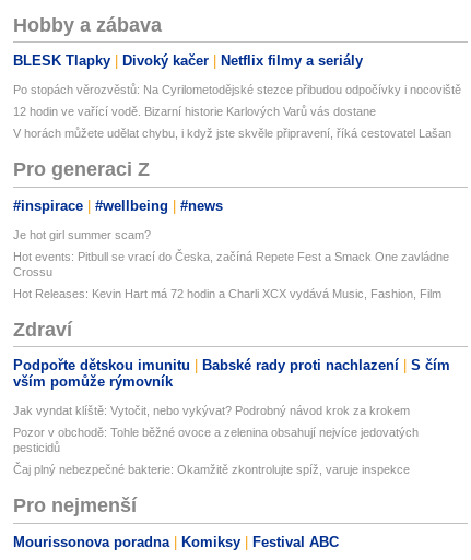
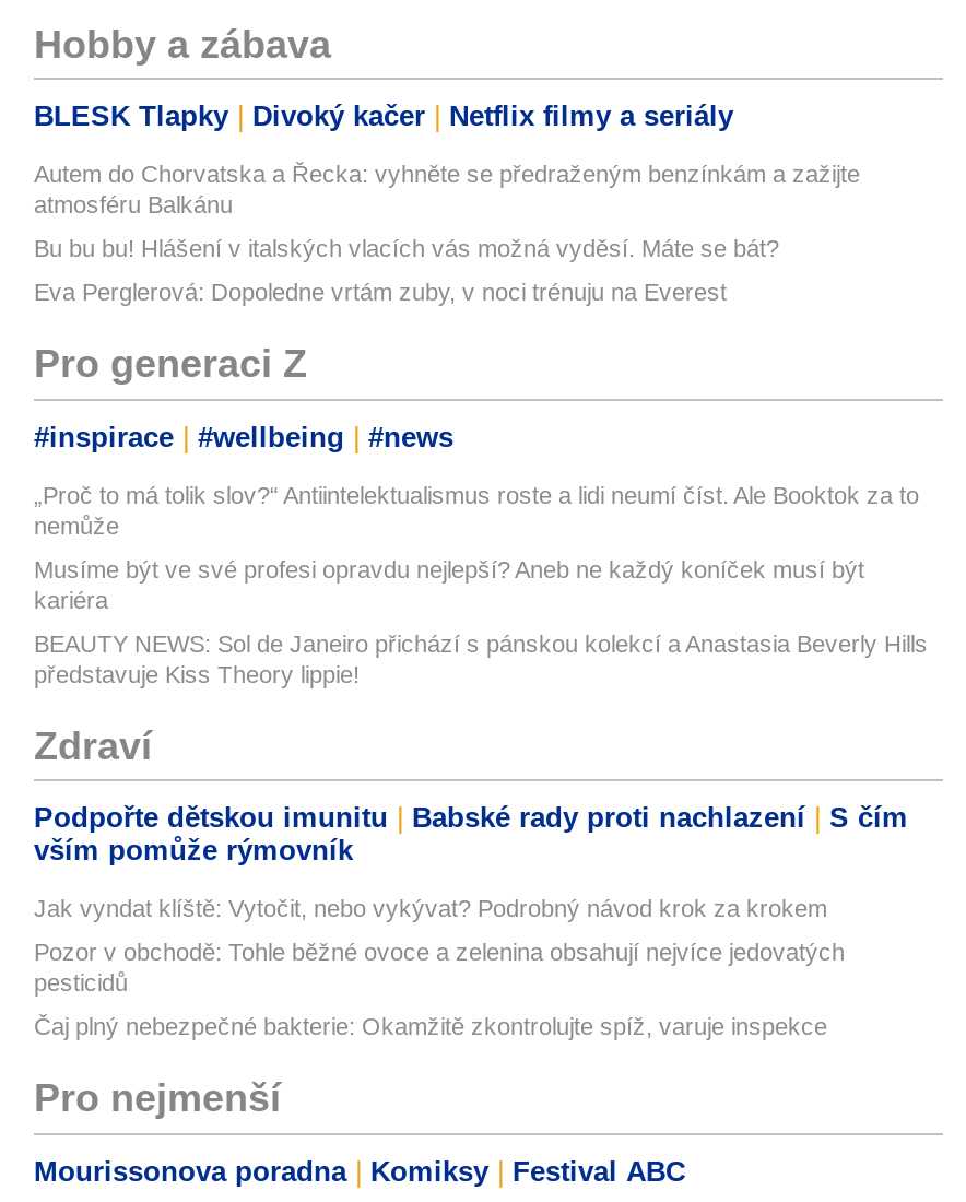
- Po stopách věrozvěstů: Na Cyrilometodějské stezce přibudou odpočívky i nocoviště
+ Autem do Chorvatska a Řecka: vyhněte se předraženým benzínkám a zažijte
+ atmosféru Balkánu

- 12 hodin ve vařící vodě. Bizarní historie Karlových Varů vás dostane
+ Bu bu bu! Hlášení v italských vlacích vás možná vyděsí. Máte se bát?

- V horách můžete udělat chybu, i když jste skvěle připravení, říká cestovatel Lašan
+ Eva Perglerová: Dopoledne vrtám zuby, v noci trénuju na Everest

- Je hot girl summer scam?
+ „Proč to má tolik slov?“ Antiintelektualismus roste a lidi neumí číst. Ale Booktok za to
+ nemůže

- Hot events: Pitbull se vrací do Česka, začíná Repete Fest a Smack One zavládne
- Crossu
+ Musíme být ve své profesi opravdu nejlepší? Aneb ne každý koníček musí být
+ kariéra

- Hot Releases: Kevin Hart má 72 hodin a Charli XCX vydává Music, Fashion, Film
+ BEAUTY NEWS: Sol de Janeiro přichází s pánskou kolekcí a Anastasia Beverly Hills
+ představuje Kiss Theory lippie!
